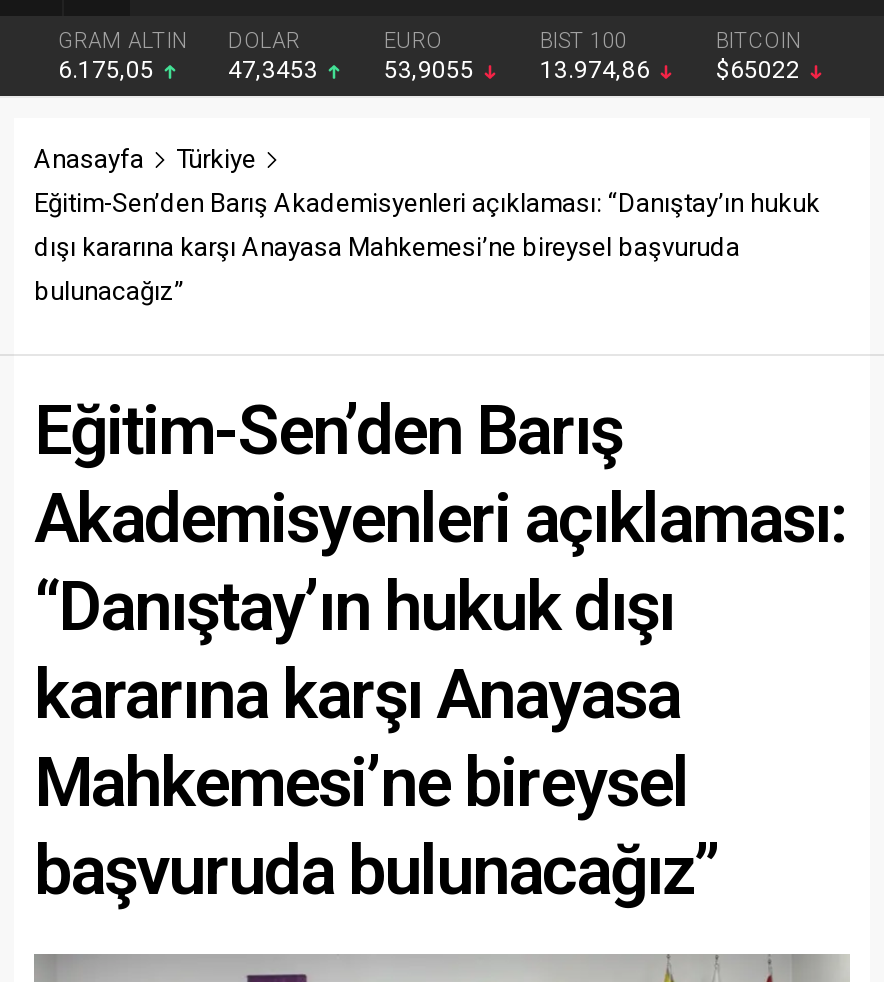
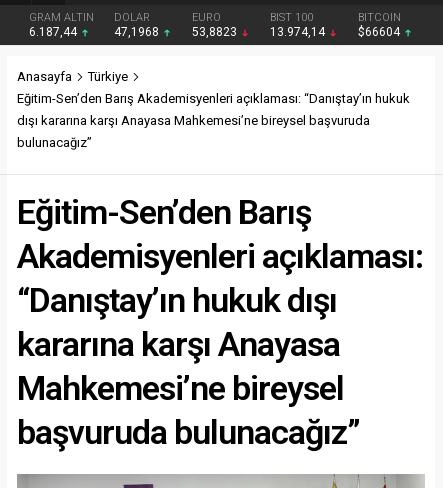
- 6.175,05
+ 6.187,44

- 47,3453
+ 47,1968

- 53,9055
+ 53,8823

- 13.974,86
+ 13.974,14

- $65022
+ $66604
